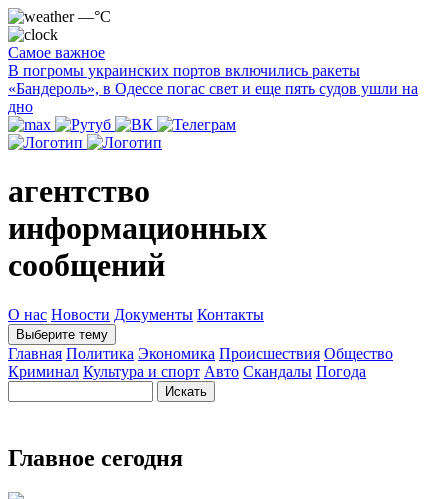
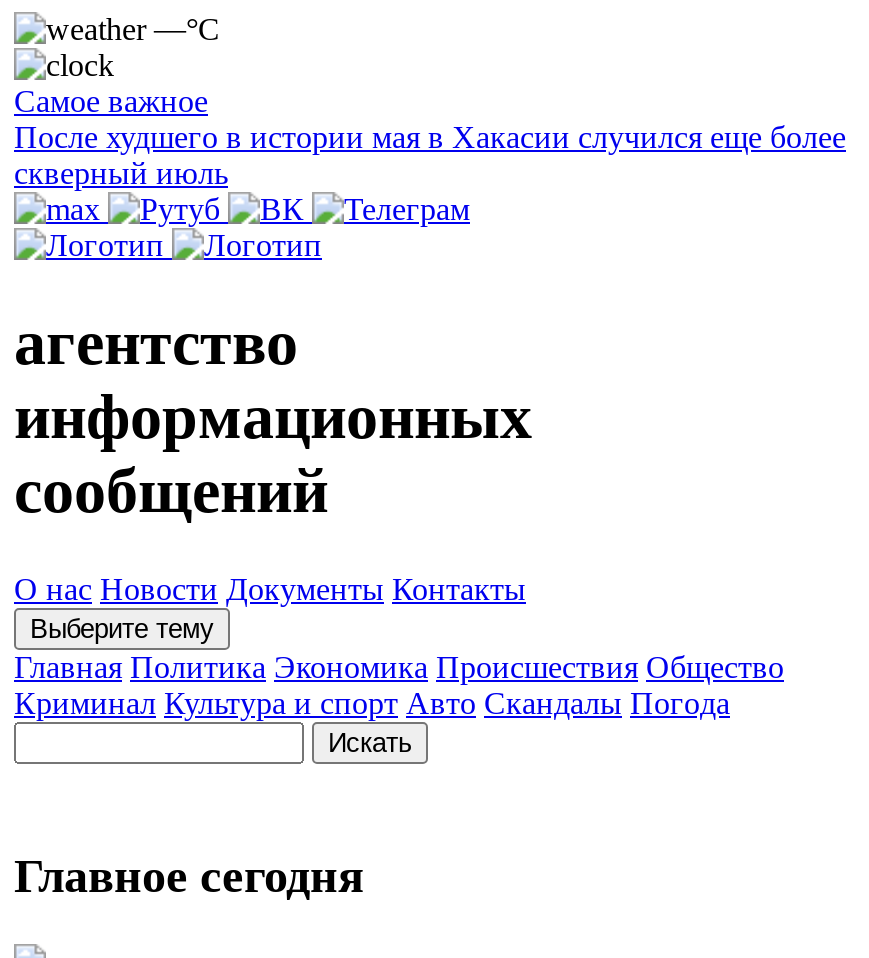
- В погромы украинских портов включились ракеты
- «Бандероль», в Одессе погас свет и еще пять судов ушли на
- дно
+ После худшего в истории мая в Хакасии случился еще более
+ скверный июль
